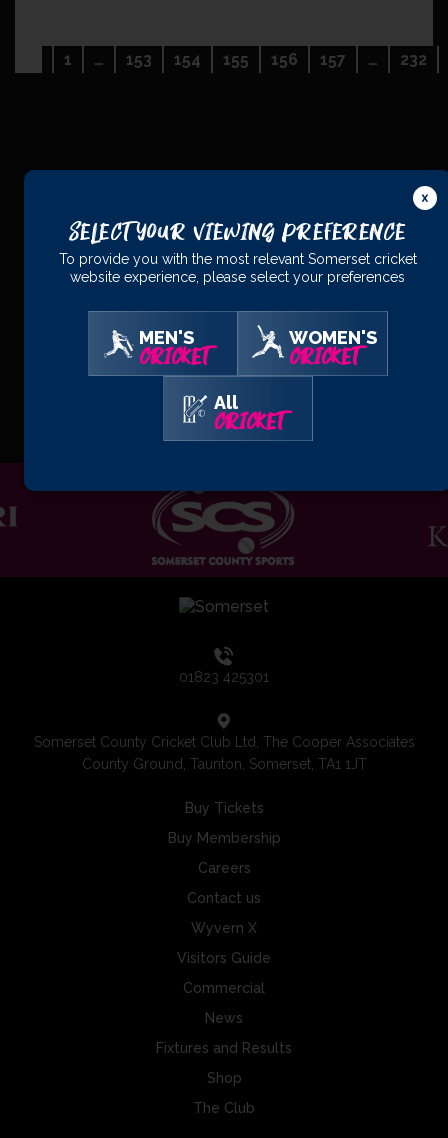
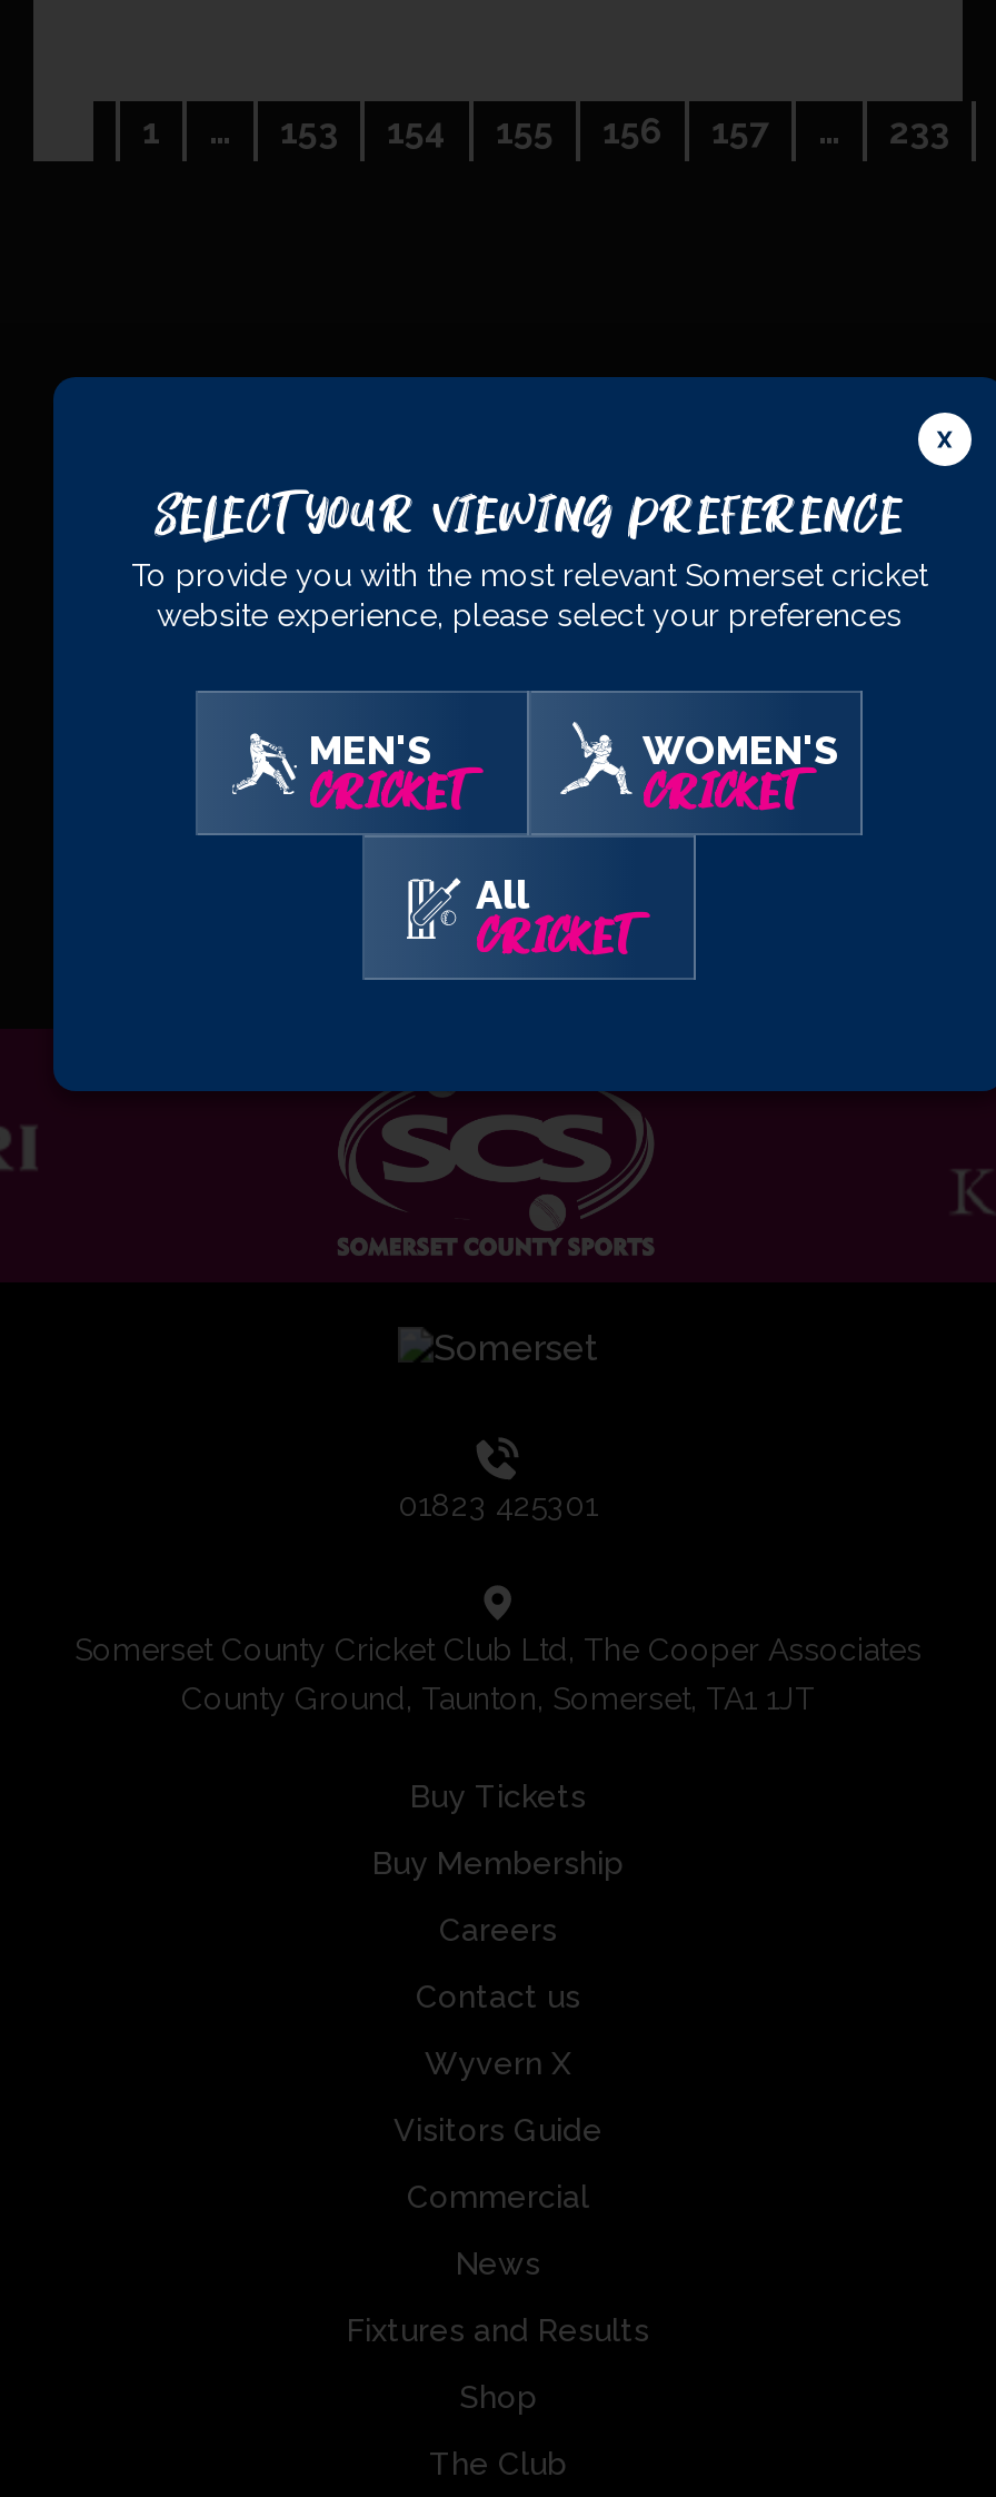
- 232
+ 233
